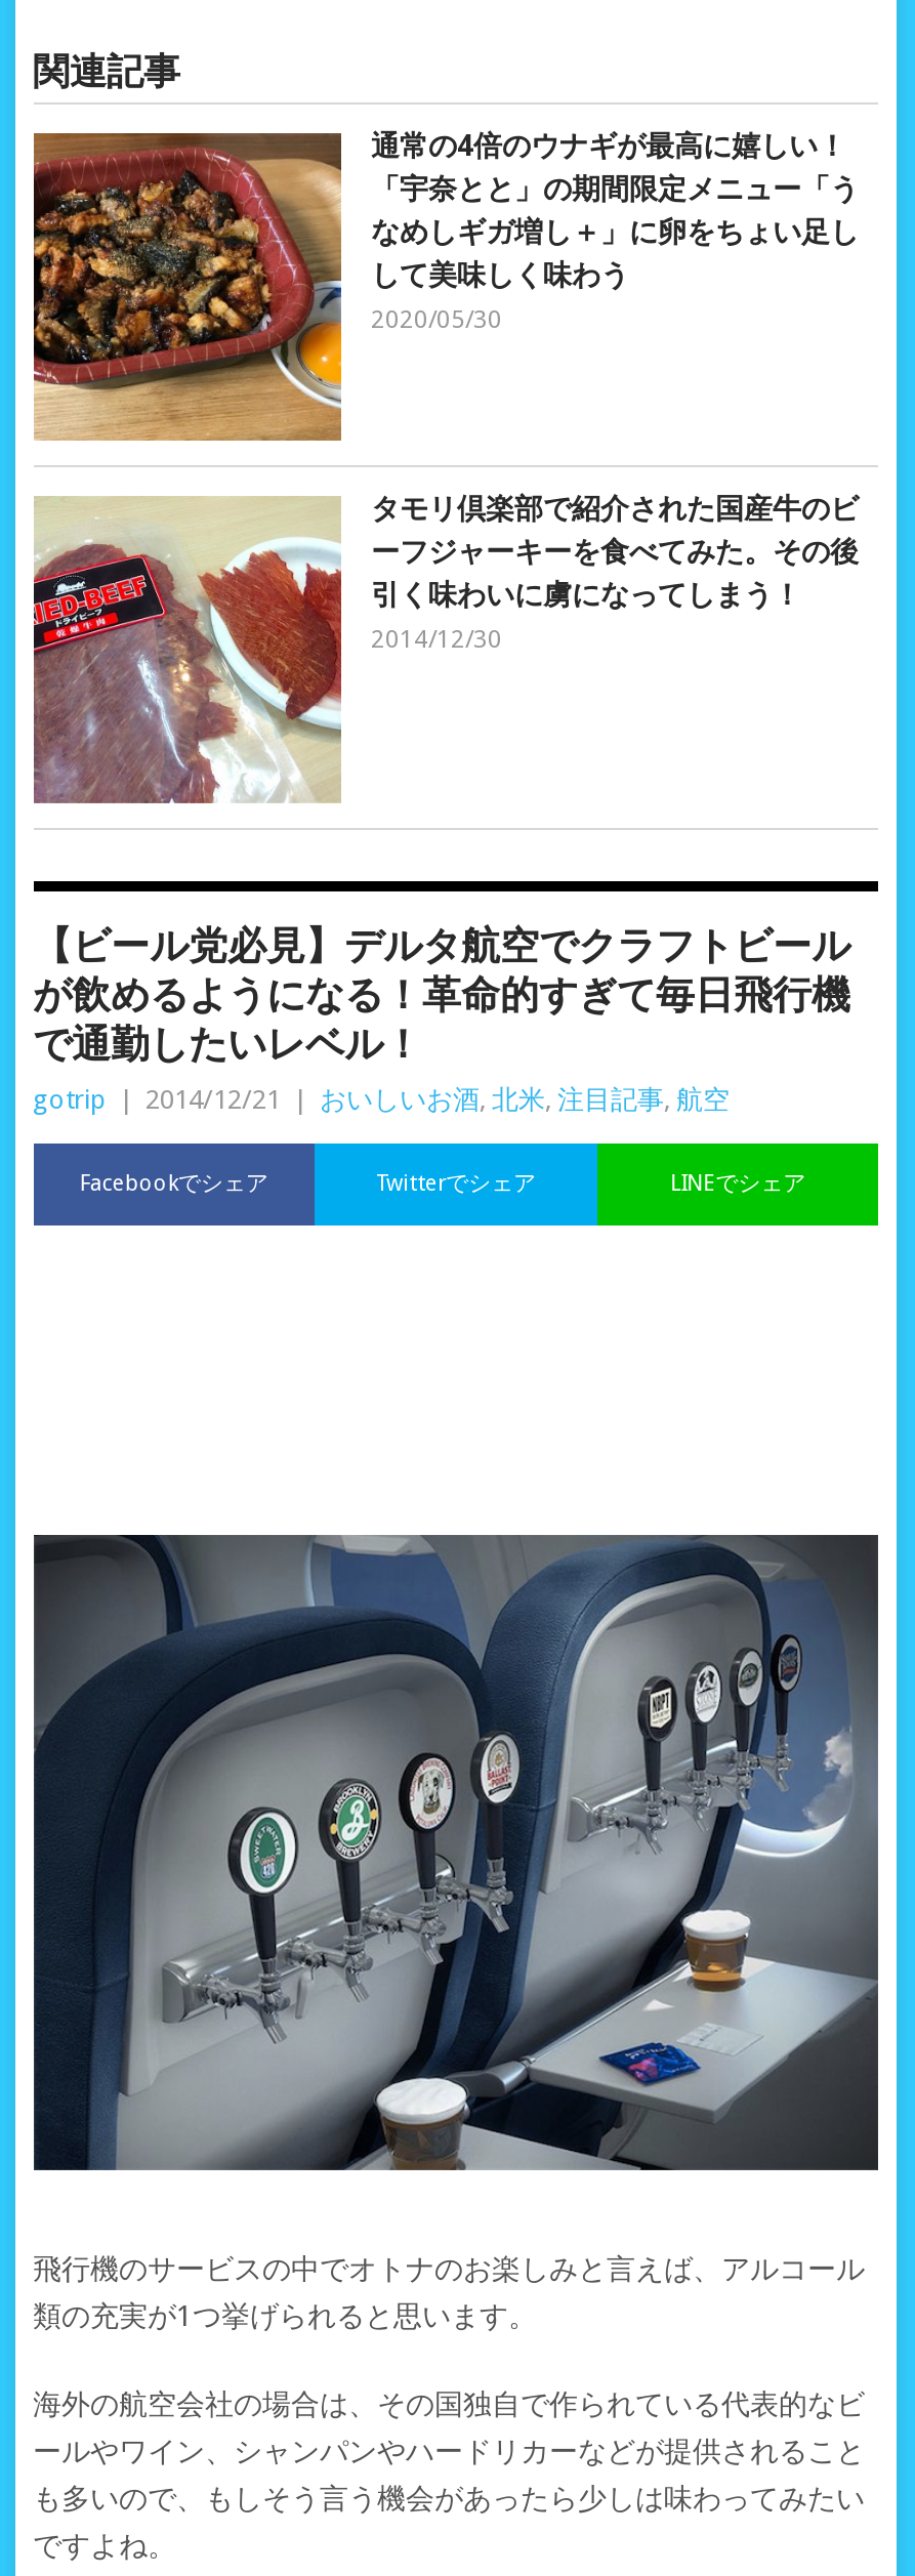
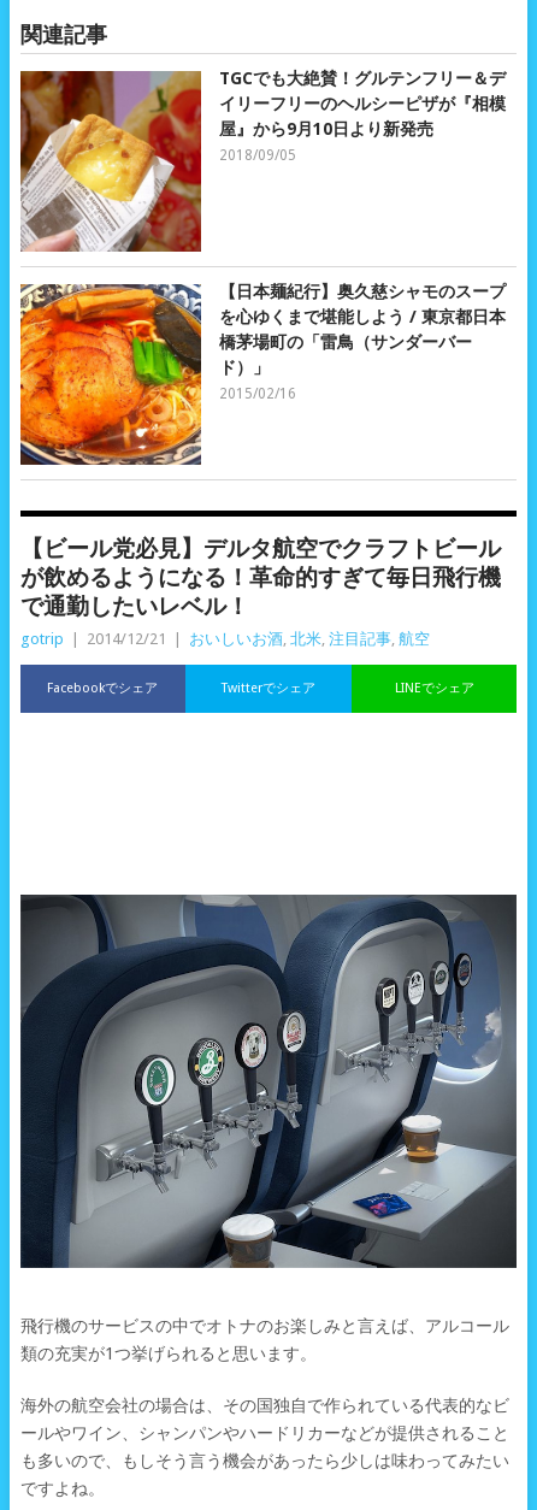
- [image]
- 通常の4倍のウナギが最高に嬉しい！
- 「宇奈とと」の期間限定メニュー「う
- なめしギガ増し＋」に卵をちょい足し
- して美味しく味わう
- 2020/05/30
+ [image]
+ TGCでも大絶賛！グルテンフリー＆デ
+ イリーフリーのヘルシーピザが『相模
+ 屋』から9月10日より新発売
+ 2018/09/05

- [image]
- タモリ倶楽部で紹介された国産牛のビ
- ーフジャーキーを食べてみた。その後
- 引く味わいに虜になってしまう！
- 2014/12/30
+ [image]
+ 【日本麺紀行】奥久慈シャモのスープ
+ を心ゆくまで堪能しよう / 東京都日本
+ 橋茅場町の「雷鳥（サンダーバー
+ ド）」
+ 2015/02/16
